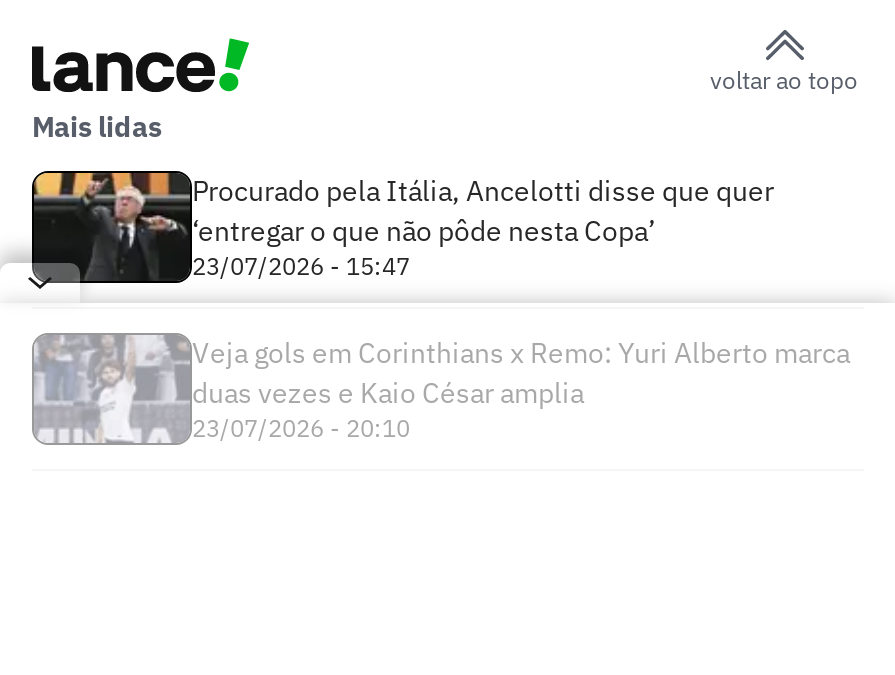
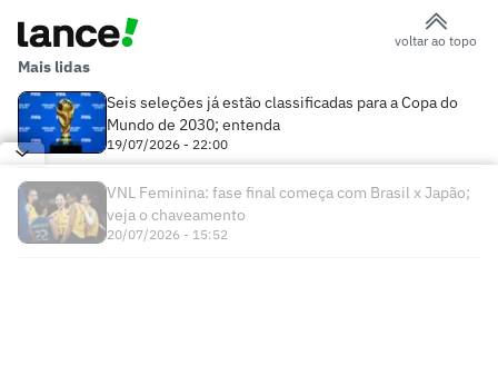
- [image]
- Procurado pela Itália, Ancelotti disse que quer
- ‘entregar o que não pôde nesta Copa’
- 23/07/2026 - 15:47
+ [image]
+ Seis seleções já estão classificadas para a Copa do
+ Mundo de 2030; entenda
+ 19/07/2026 - 22:00

- [image]
- Veja gols em Corinthians x Remo: Yuri Alberto marca
- duas vezes e Kaio César amplia
- 23/07/2026 - 20:10
+ [image]
+ VNL Feminina: fase final começa com Brasil x Japão;
+ veja o chaveamento
+ 20/07/2026 - 15:52
